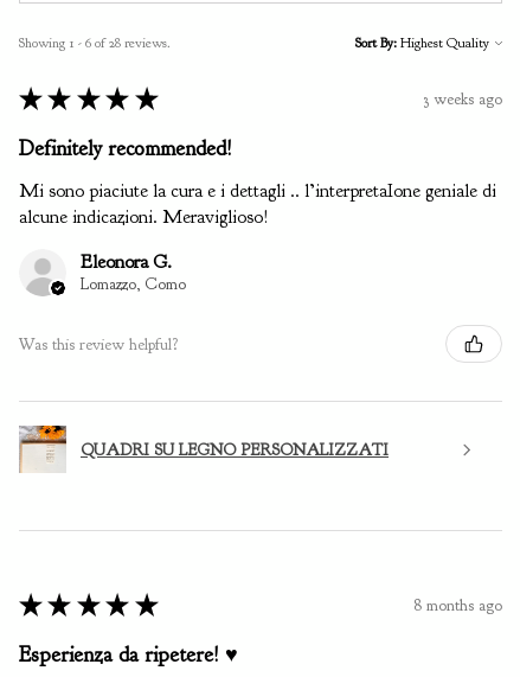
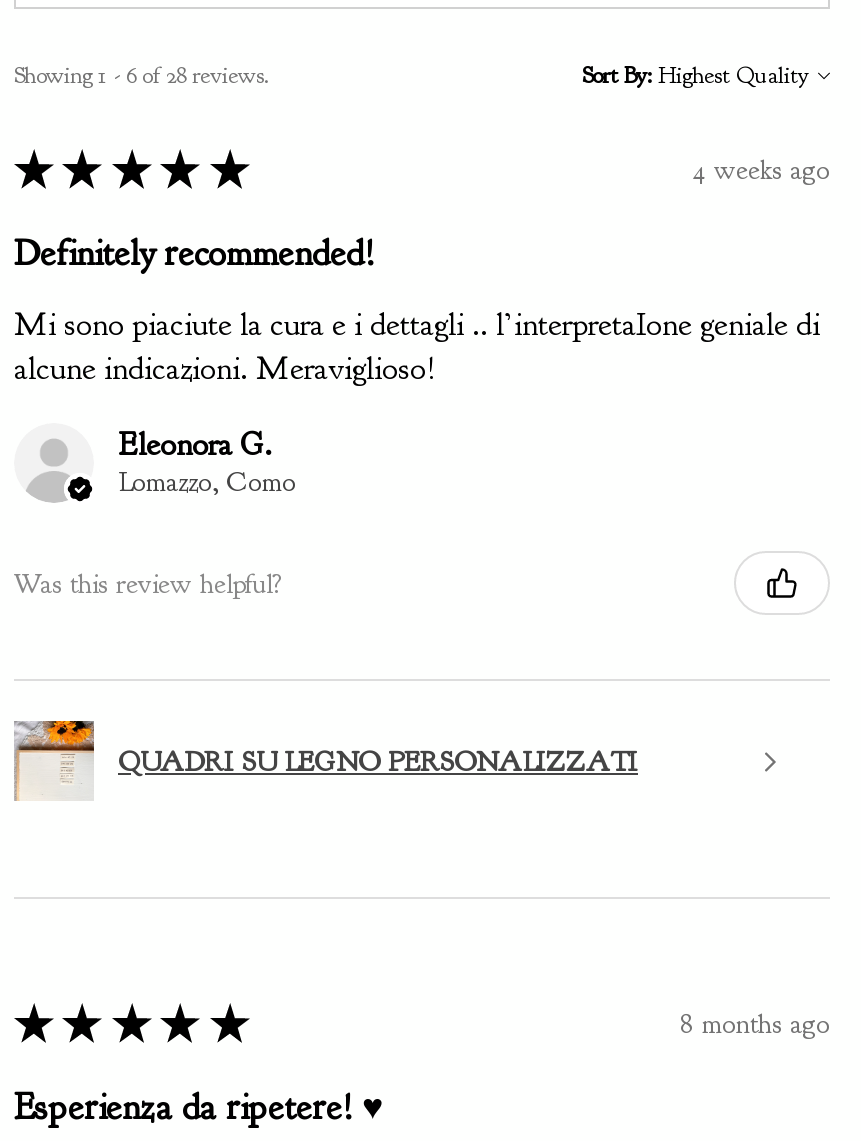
- 3 weeks ago
+ 4 weeks ago
